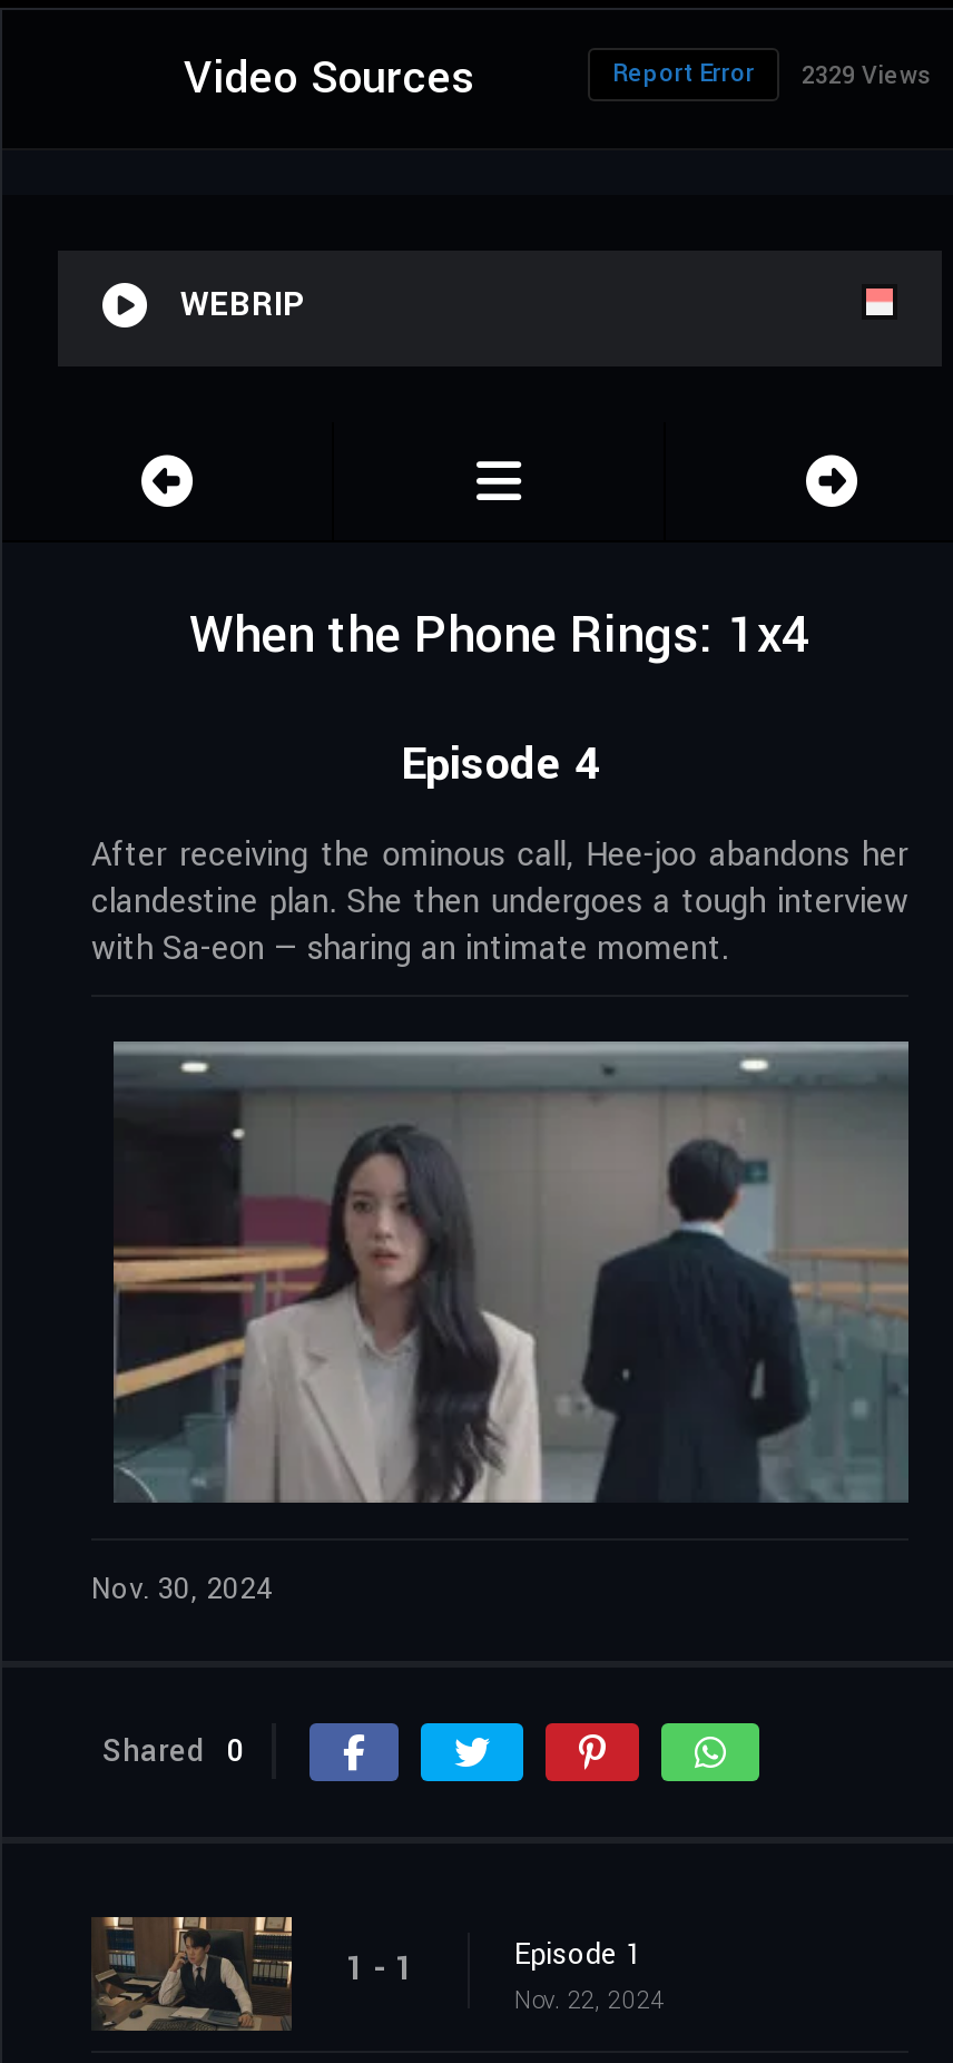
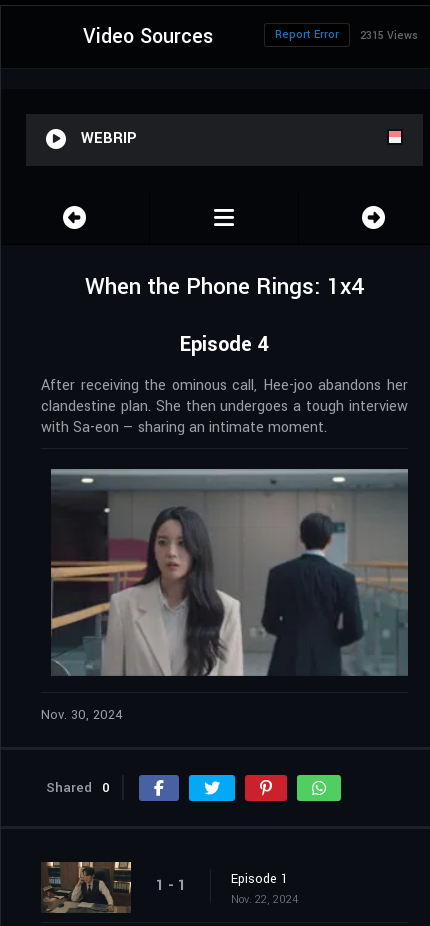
- Report Error 2329 Views
+ Report Error 2315 Views
